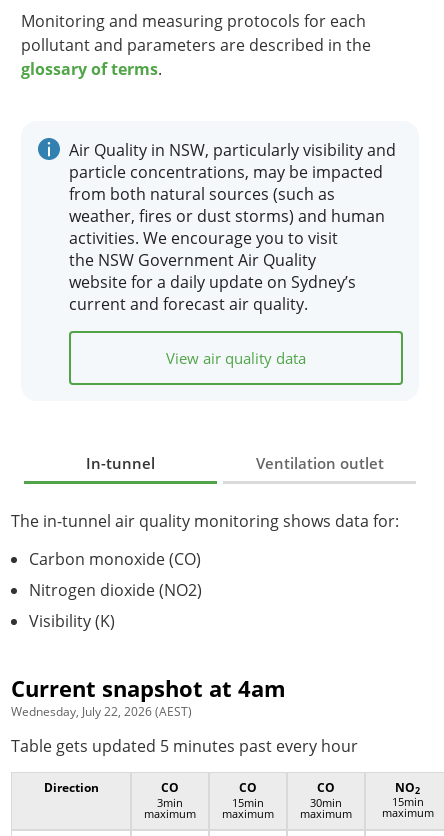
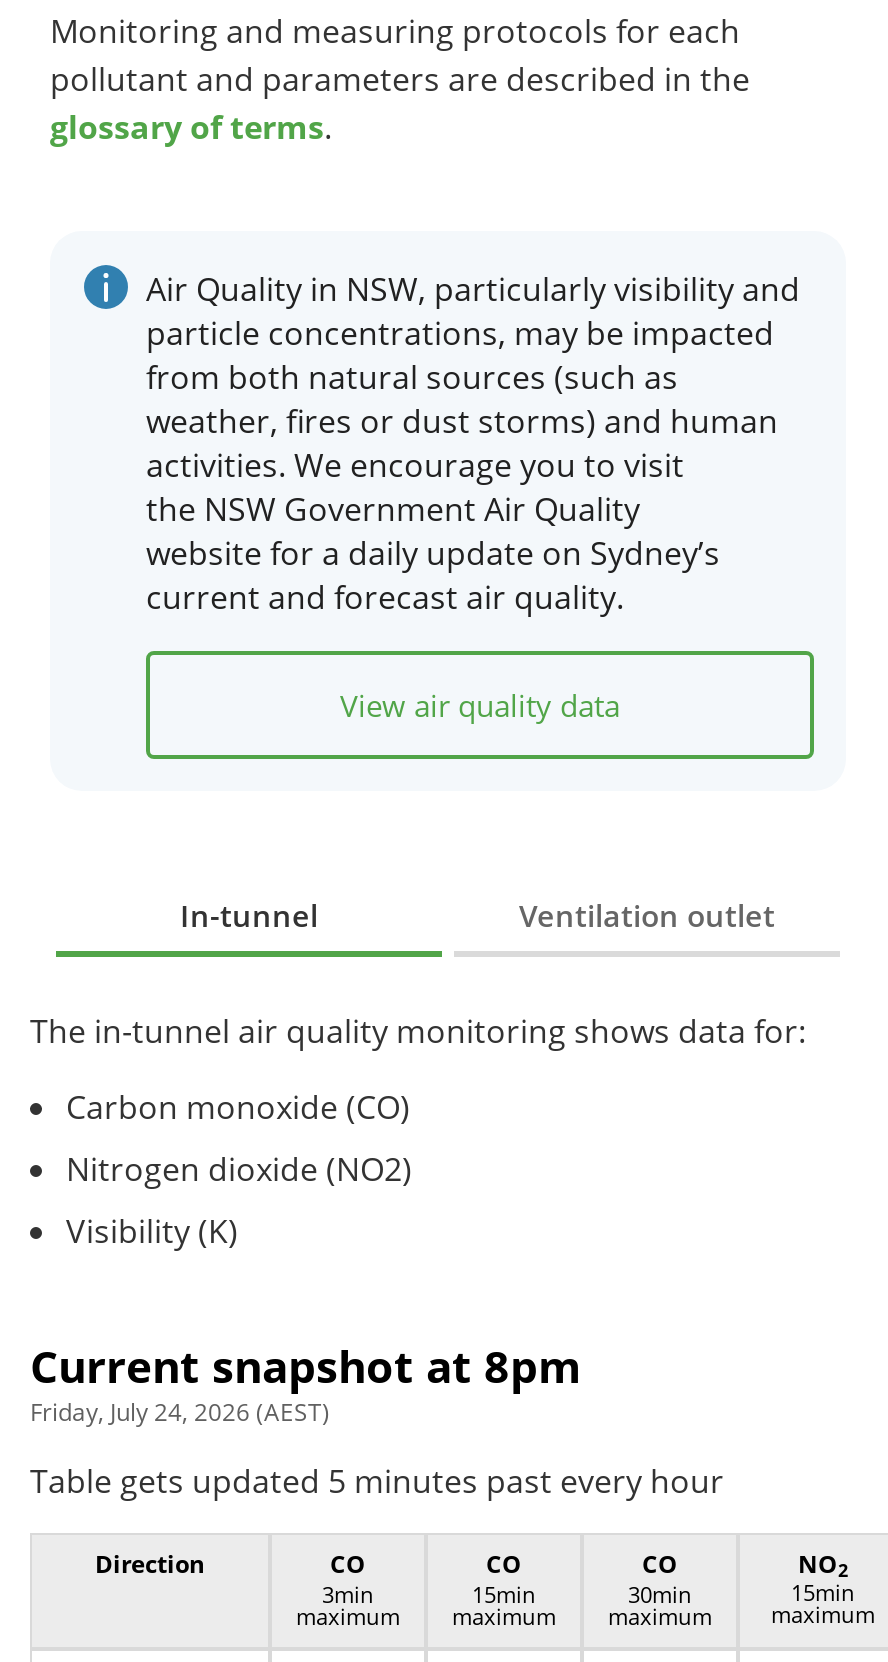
- Current snapshot at 4am
+ Current snapshot at 8pm

- Wednesday, July 22, 2026 (AEST)
+ Friday, July 24, 2026 (AEST)
